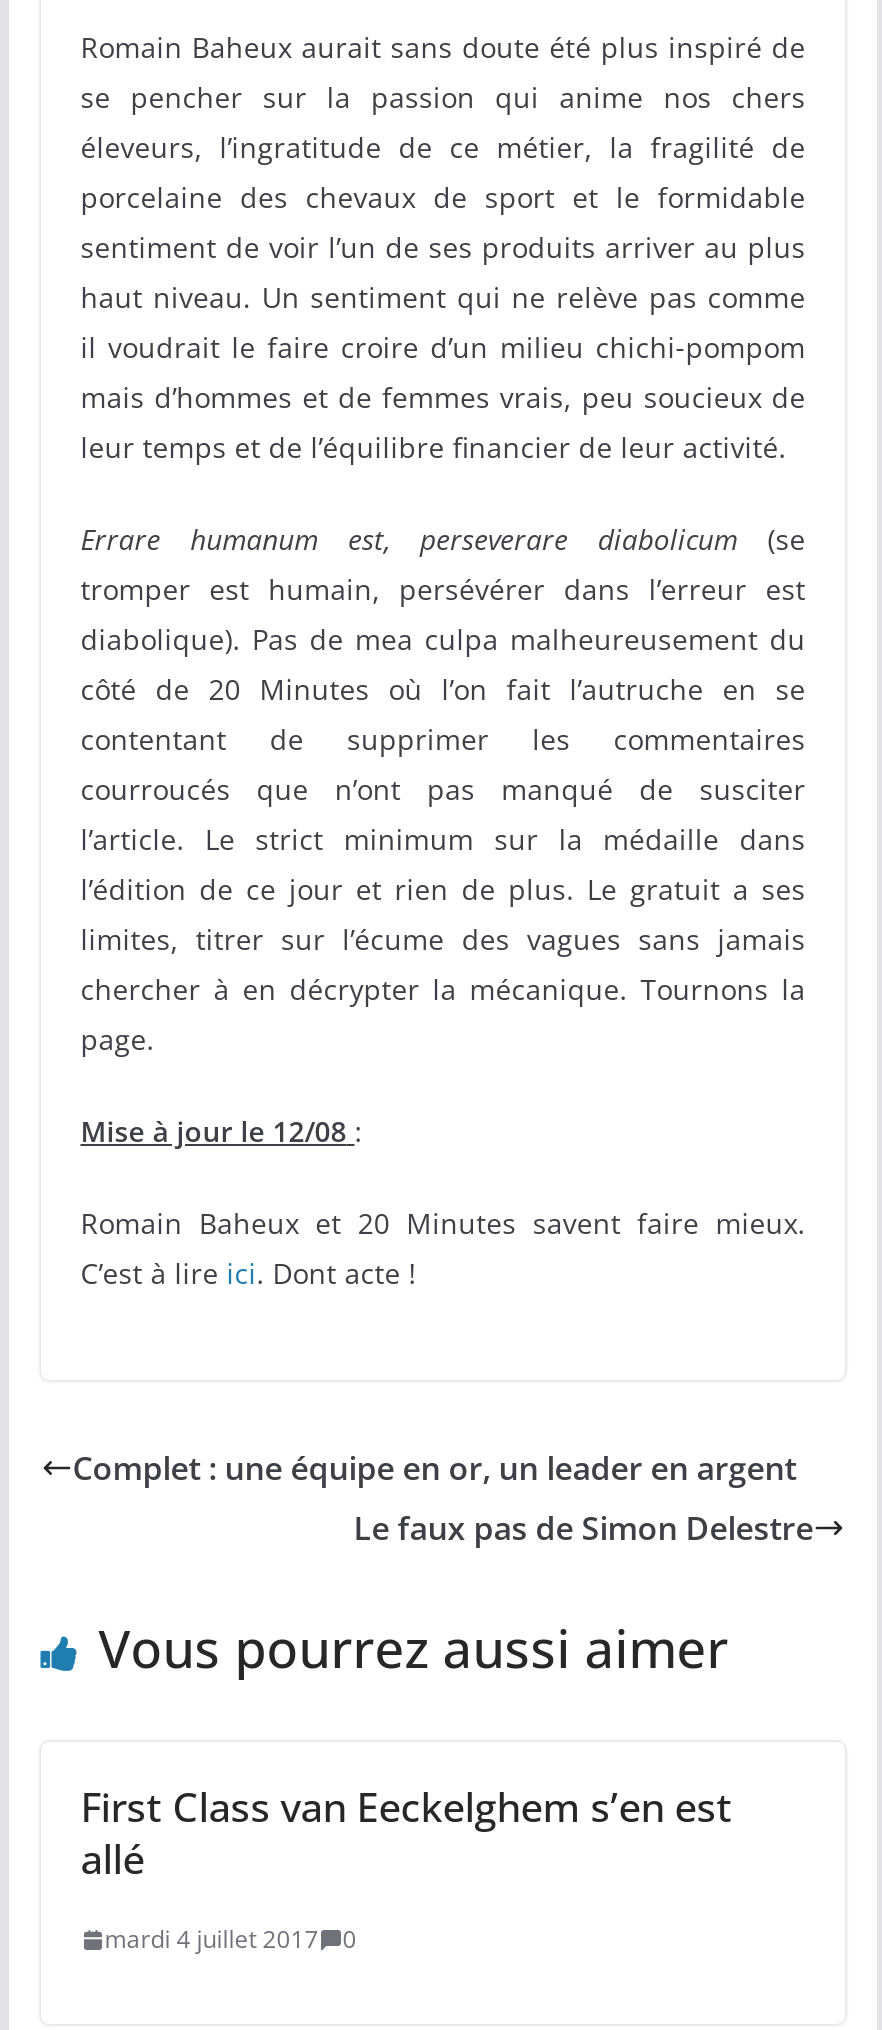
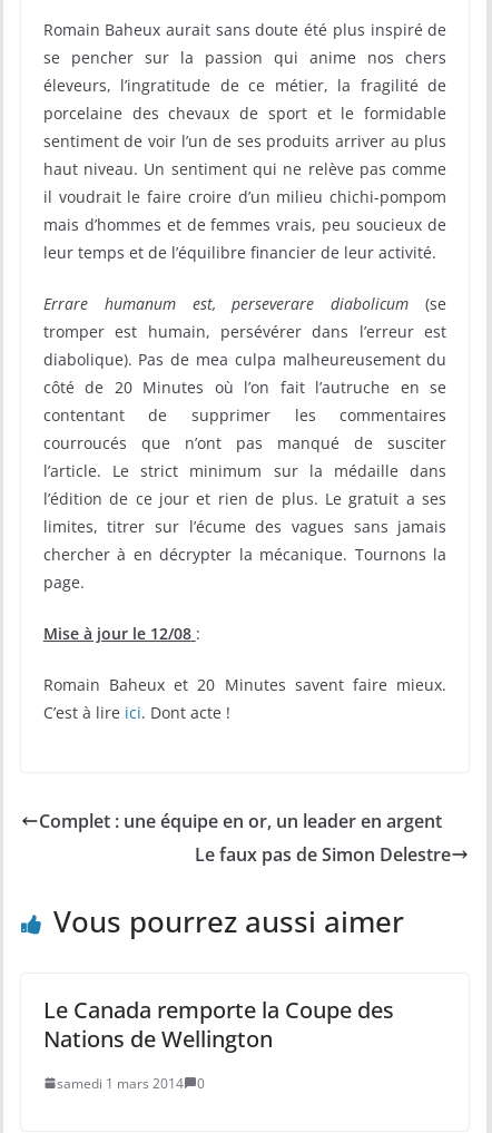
- First Class van Eeckelghem s’en est
- allé
+ Le Canada remporte la Coupe des
+ Nations de Wellington

- mardi 4 juillet 2017
+ samedi 1 mars 2014
